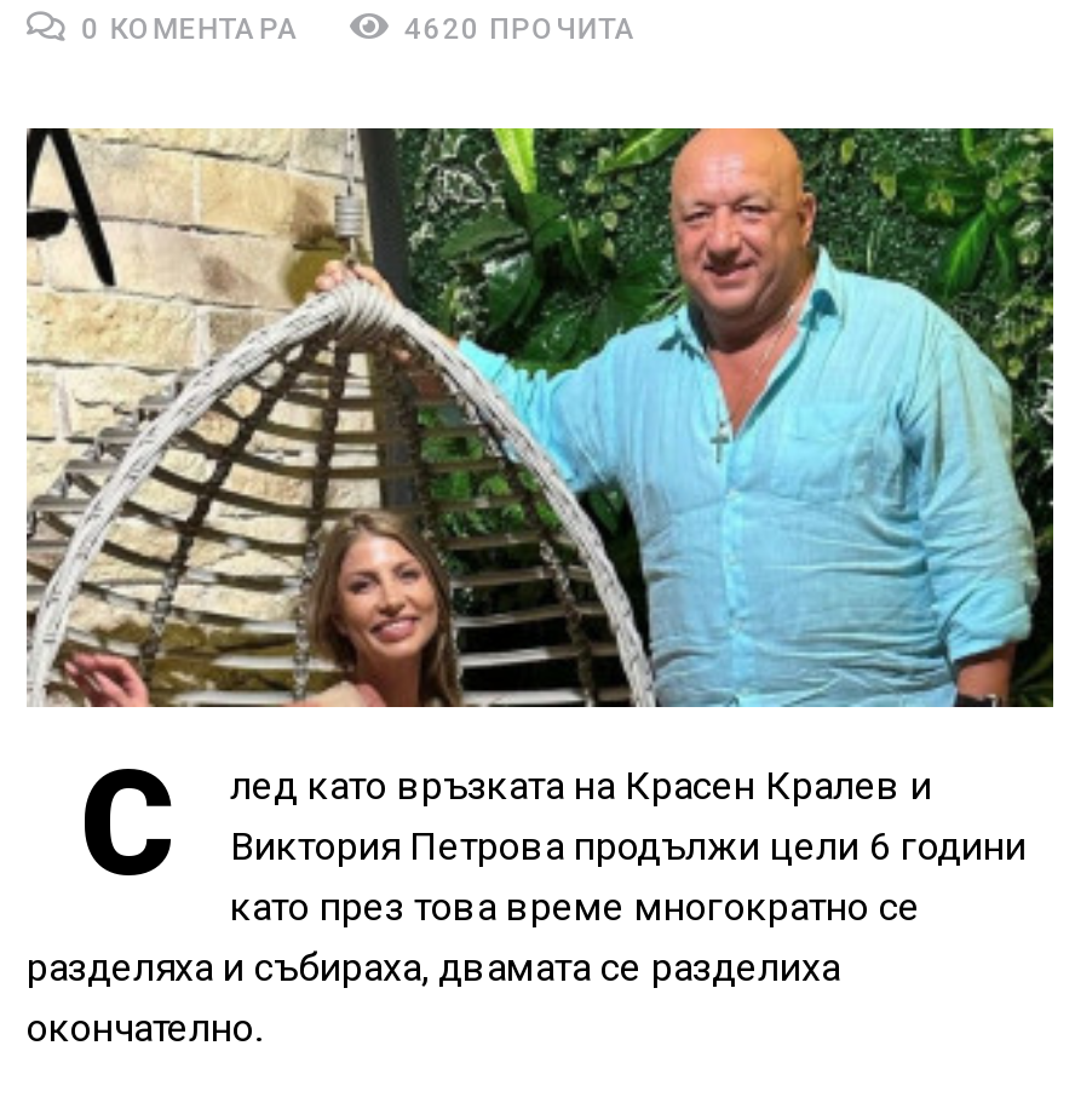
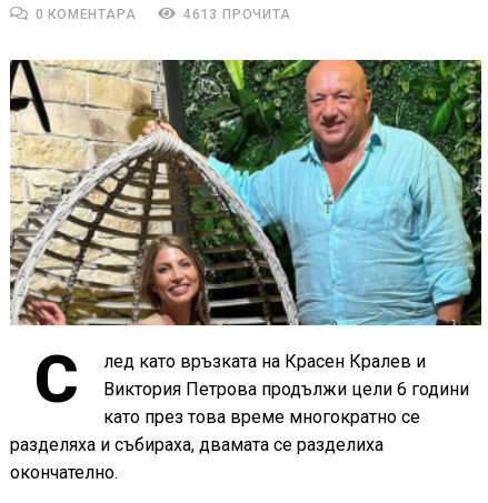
- 4620 ПРОЧИТА
+ 4613 ПРОЧИТА
